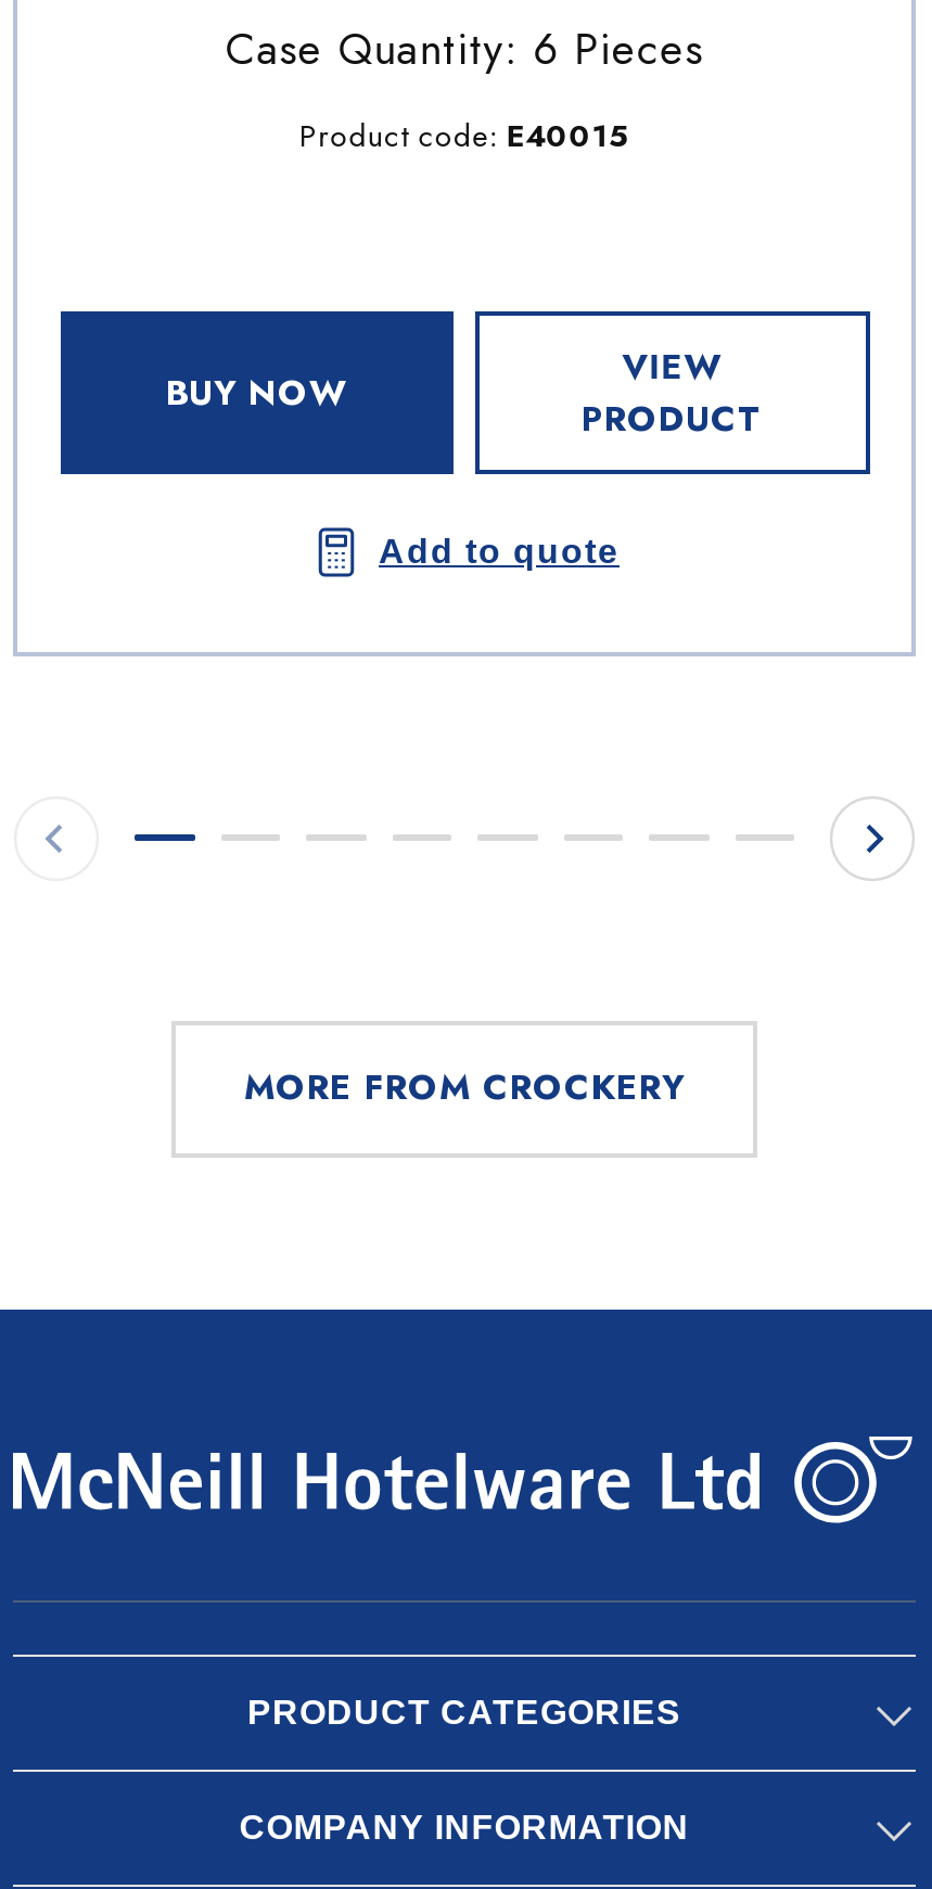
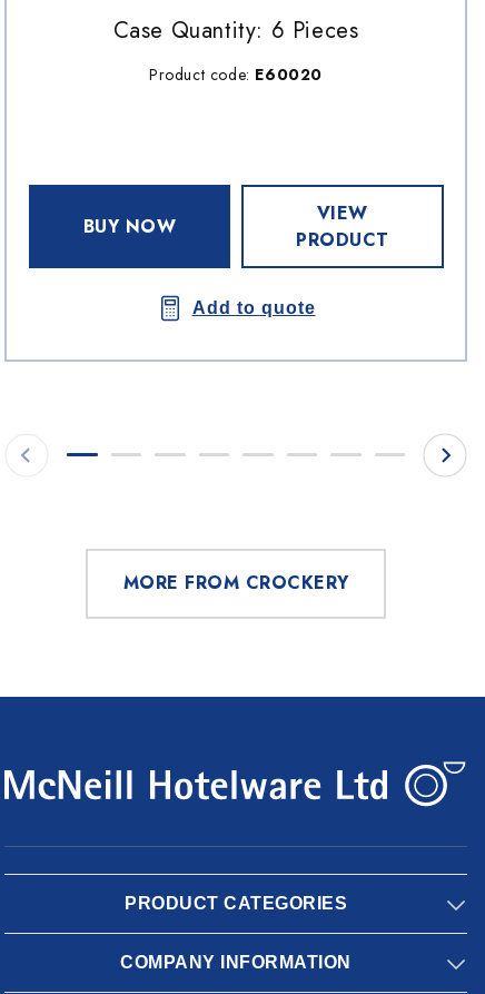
- Product code: E40015
+ Product code: E60020
